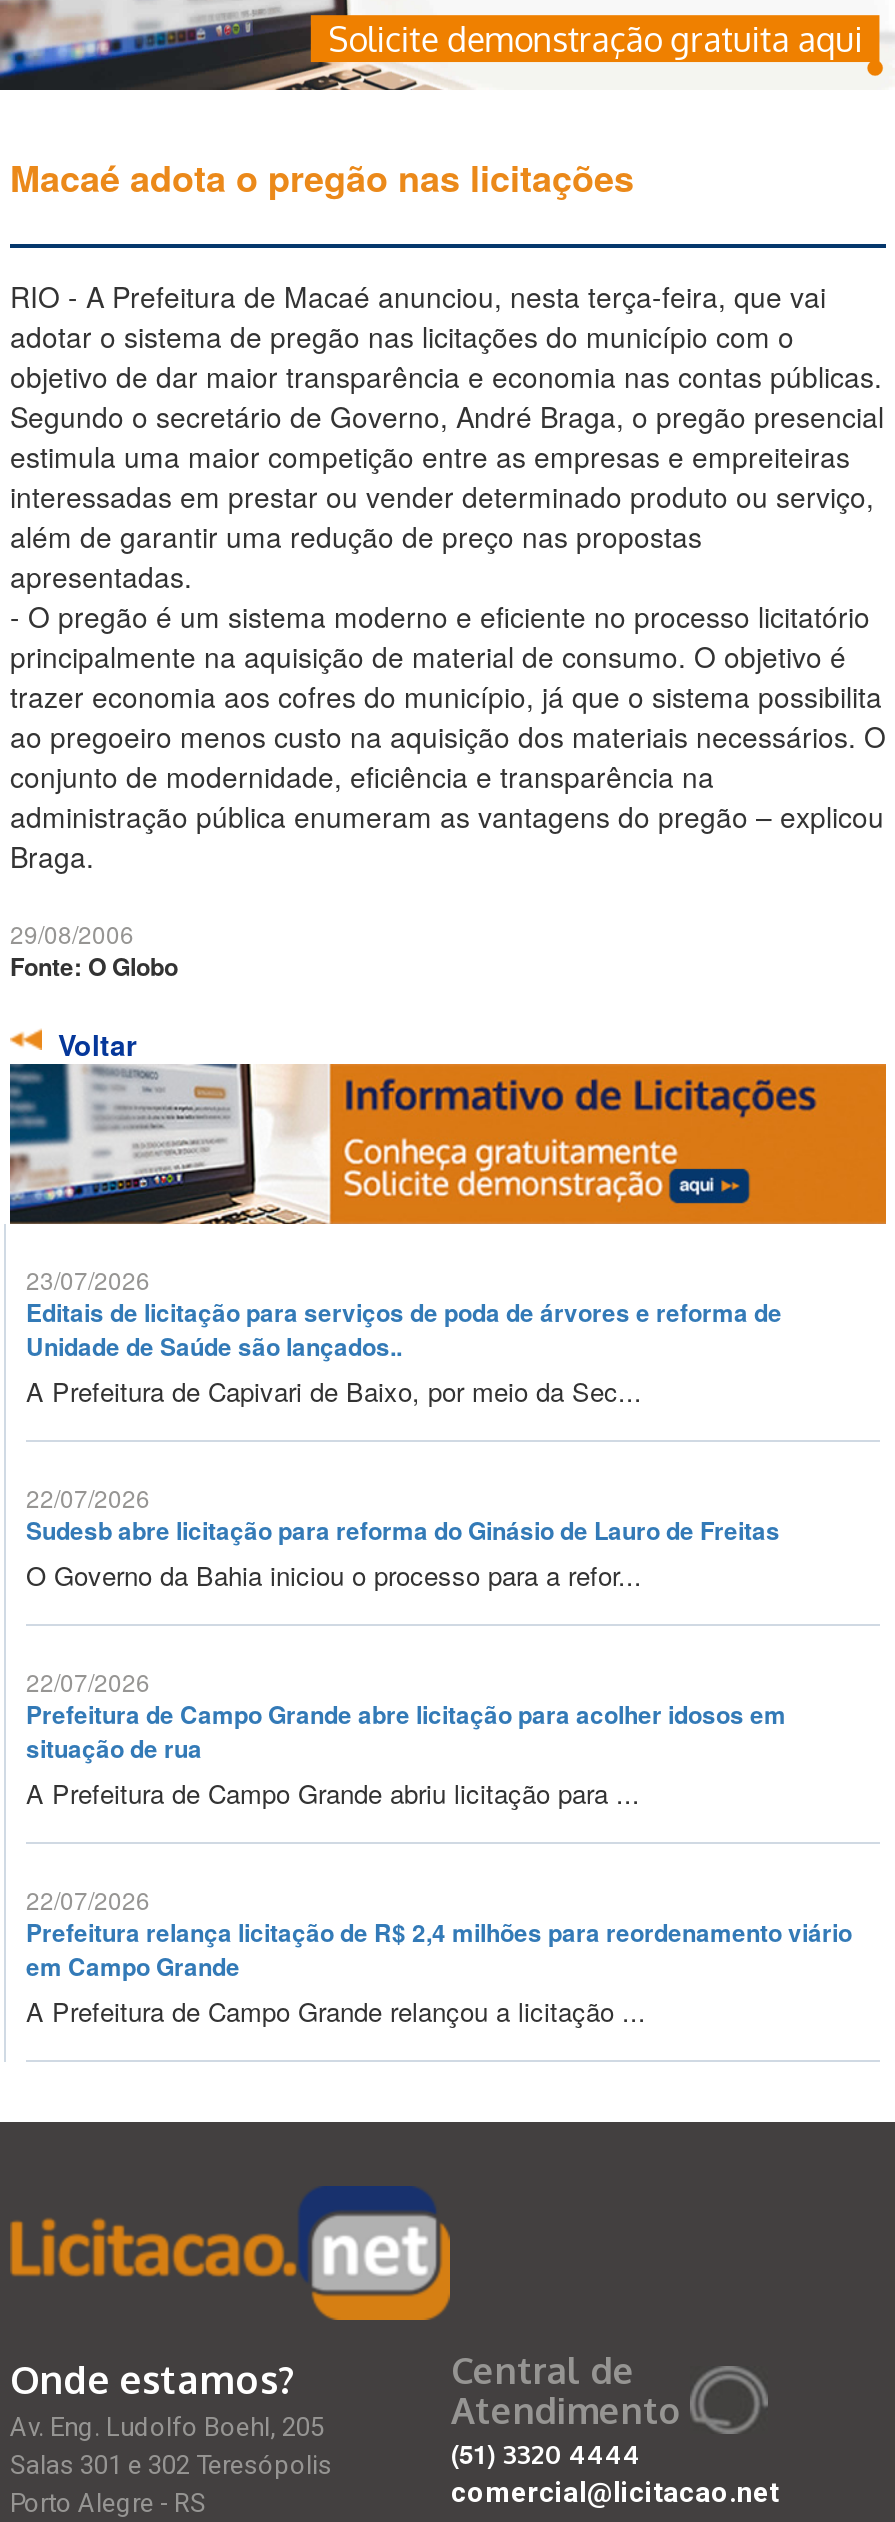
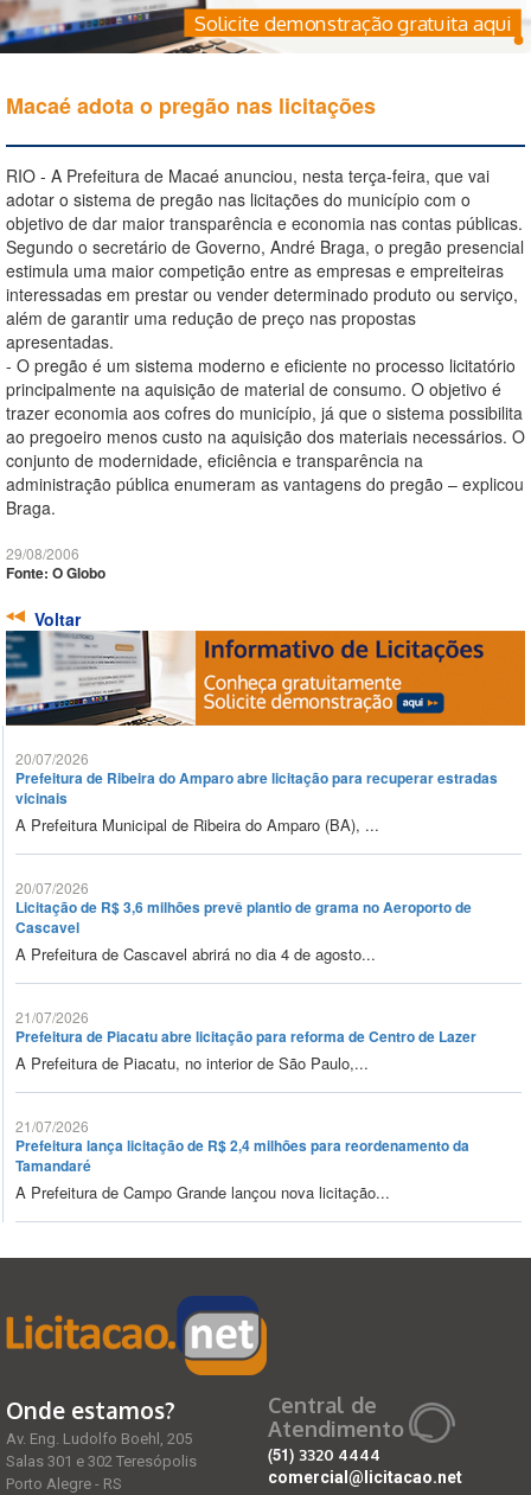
- 23/07/2026
- Editais de licitação para serviços de poda de árvores e reforma de
- Unidade de Saúde são lançados..
- A Prefeitura de Capivari de Baixo, por meio da Sec...
+ 20/07/2026
+ Prefeitura de Ribeira do Amparo abre licitação para recuperar estradas
+ vicinais
+ A Prefeitura Municipal de Ribeira do Amparo (BA), ...

- 22/07/2026
- Sudesb abre licitação para reforma do Ginásio de Lauro de Freitas
- O Governo da Bahia iniciou o processo para a refor...
+ 20/07/2026
+ Licitação de R$ 3,6 milhões prevê plantio de grama no Aeroporto de
+ Cascavel
+ A Prefeitura de Cascavel abrirá no dia 4 de agosto...

- 22/07/2026
- Prefeitura de Campo Grande abre licitação para acolher idosos em
- situação de rua
- A Prefeitura de Campo Grande abriu licitação para ...
+ 21/07/2026
+ Prefeitura de Piacatu abre licitação para reforma de Centro de Lazer
+ A Prefeitura de Piacatu, no interior de São Paulo,...

- 22/07/2026
- Prefeitura relança licitação de R$ 2,4 milhões para reordenamento viário
- em Campo Grande
- A Prefeitura de Campo Grande relançou a licitação ...
+ 21/07/2026
+ Prefeitura lança licitação de R$ 2,4 milhões para reordenamento da
+ Tamandaré
+ A Prefeitura de Campo Grande lançou nova licitação...
